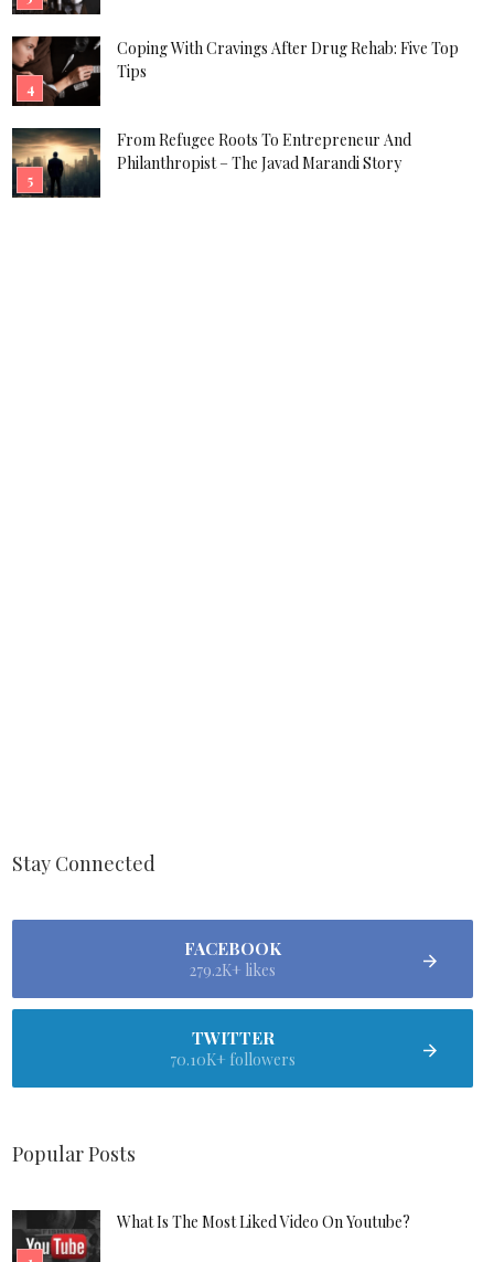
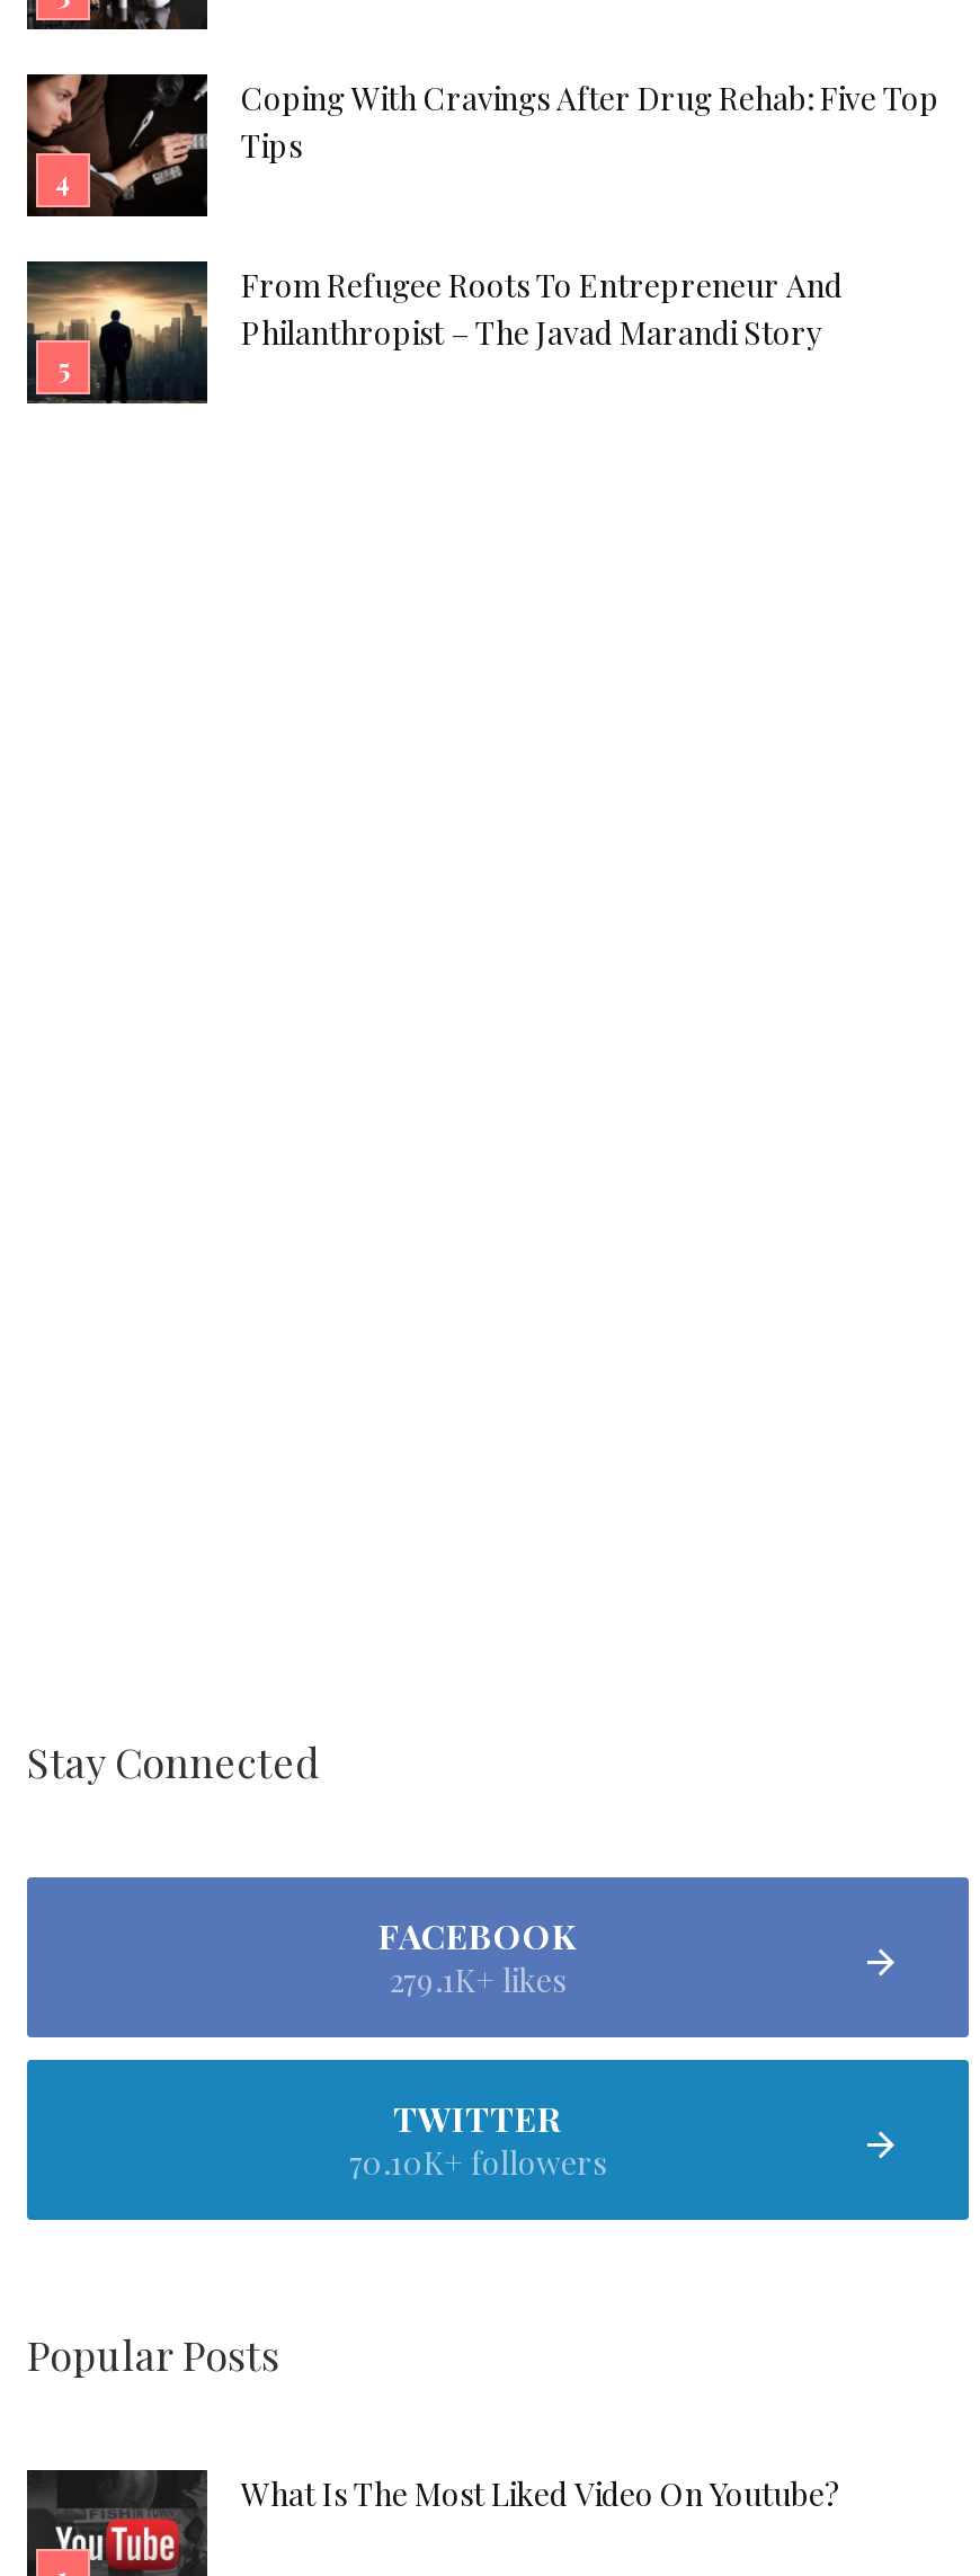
- 279.2K+ likes
+ 279.1K+ likes
